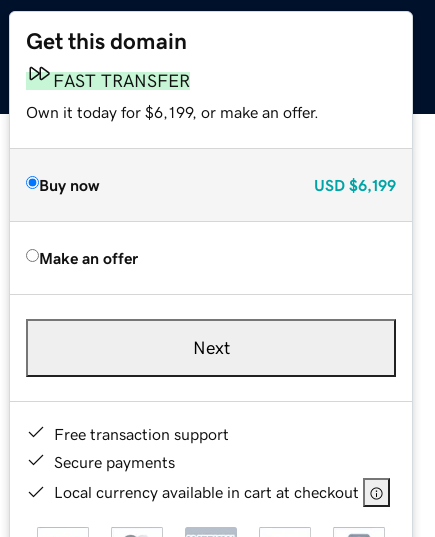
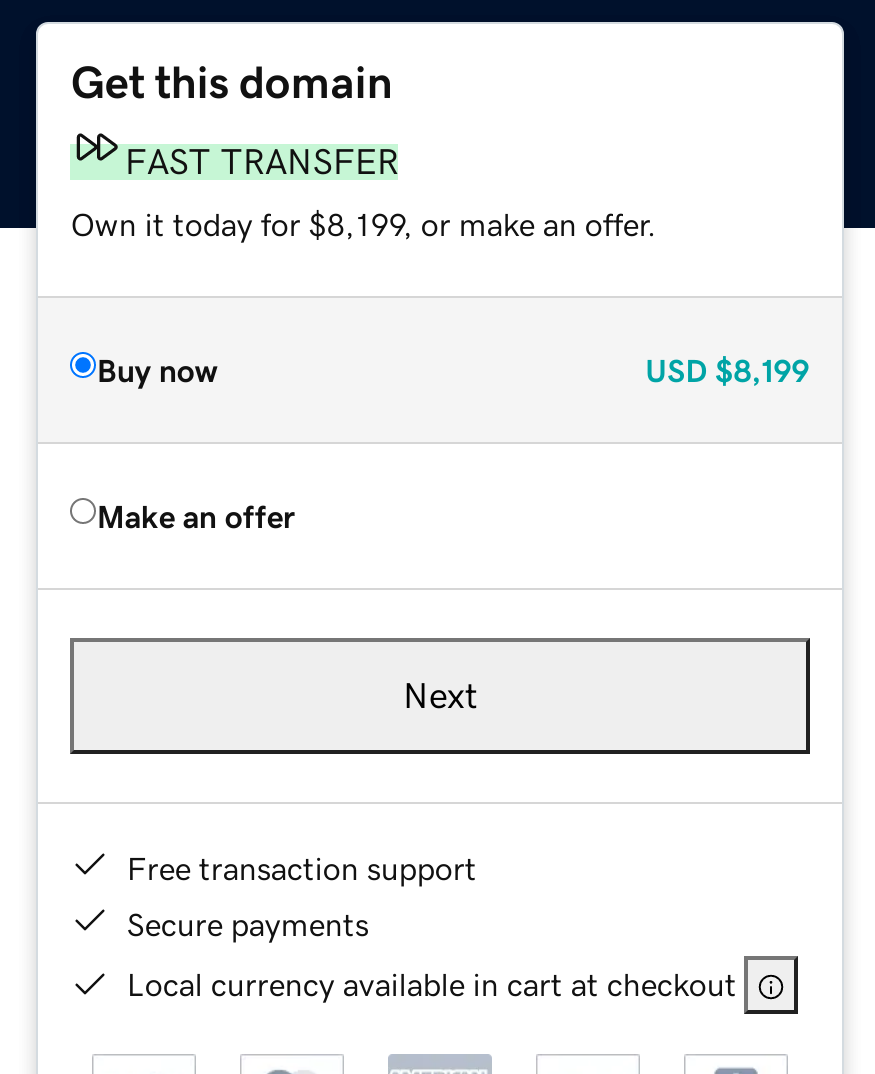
- Own it today for $6,199, or make an offer.
+ Own it today for $8,199, or make an offer.

- USD $6,199
+ USD $8,199
